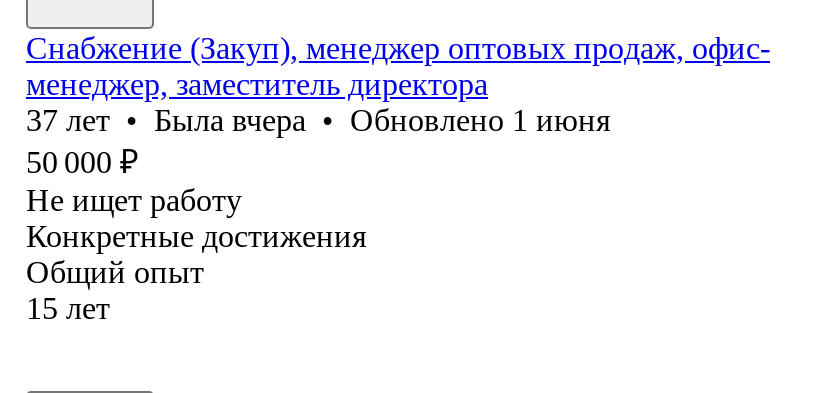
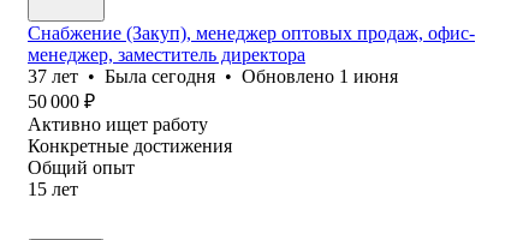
- 37 лет • Была вчера • Обновлено 1 июня
+ 37 лет • Была сегодня • Обновлено 1 июня

- Не ищет работу
+ Активно ищет работу
